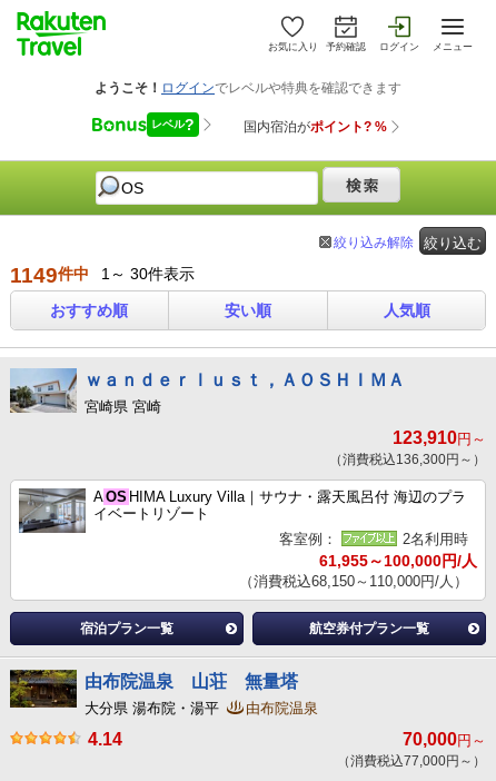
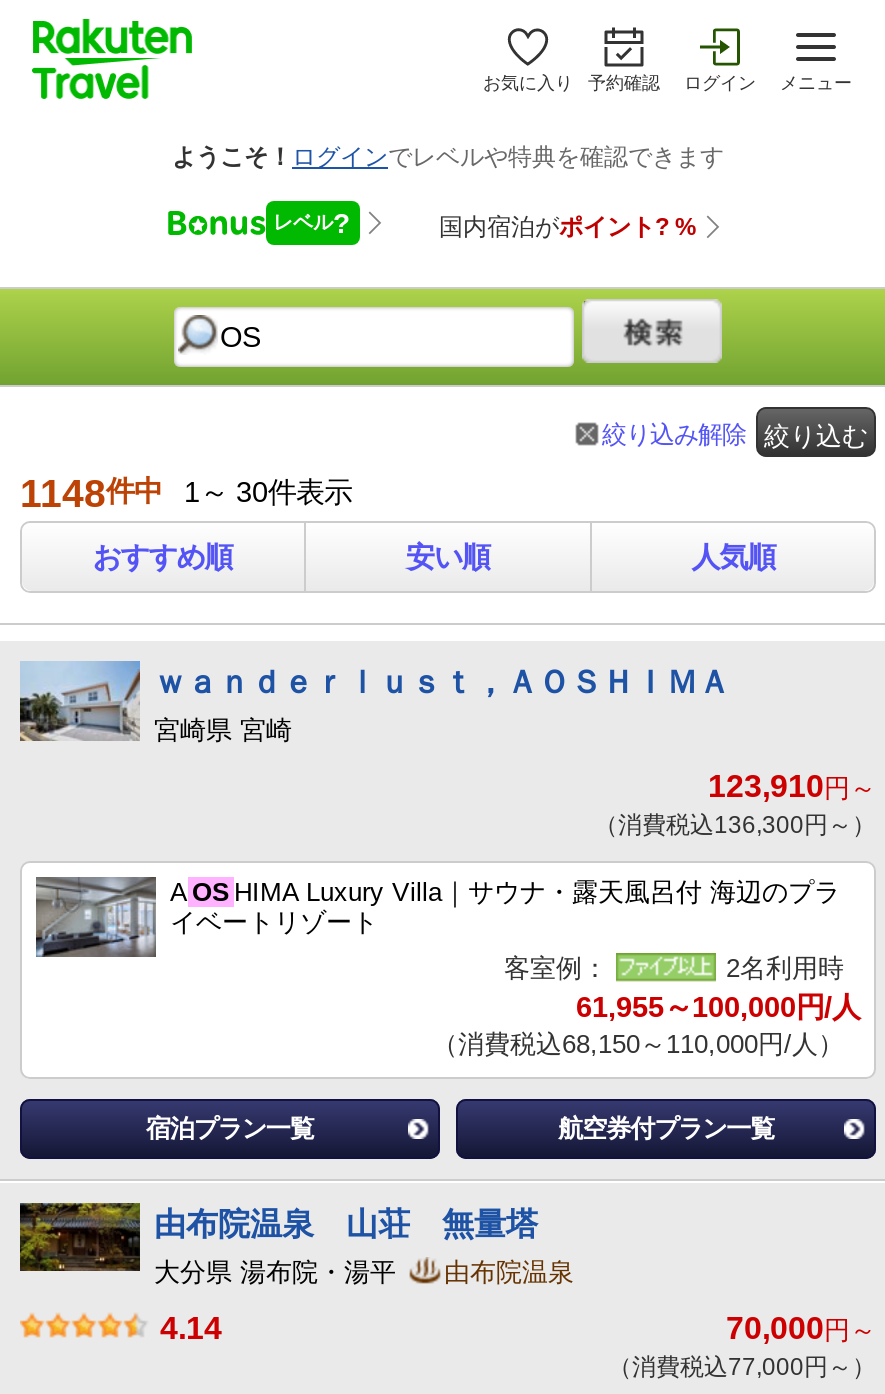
- 1149件中 1～ 30件表示
+ 1148件中 1～ 30件表示
